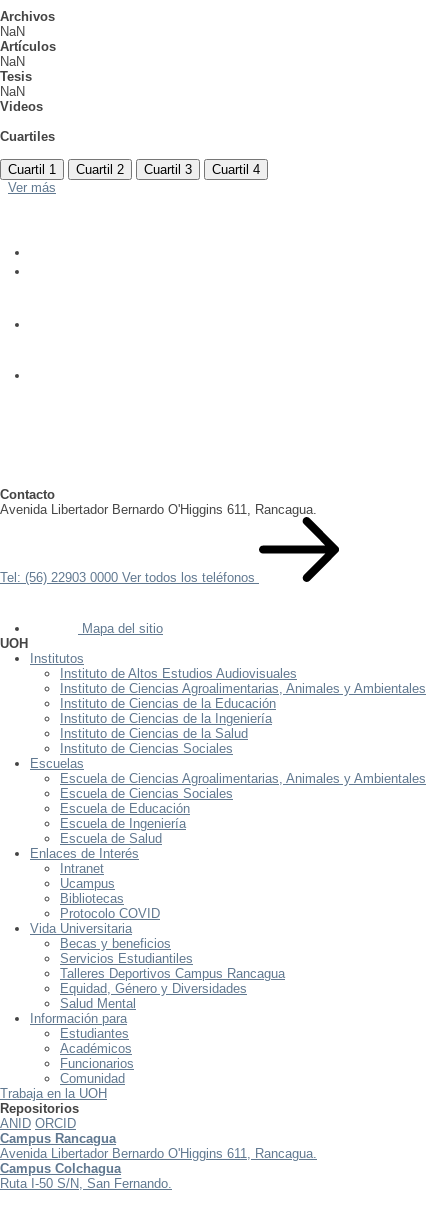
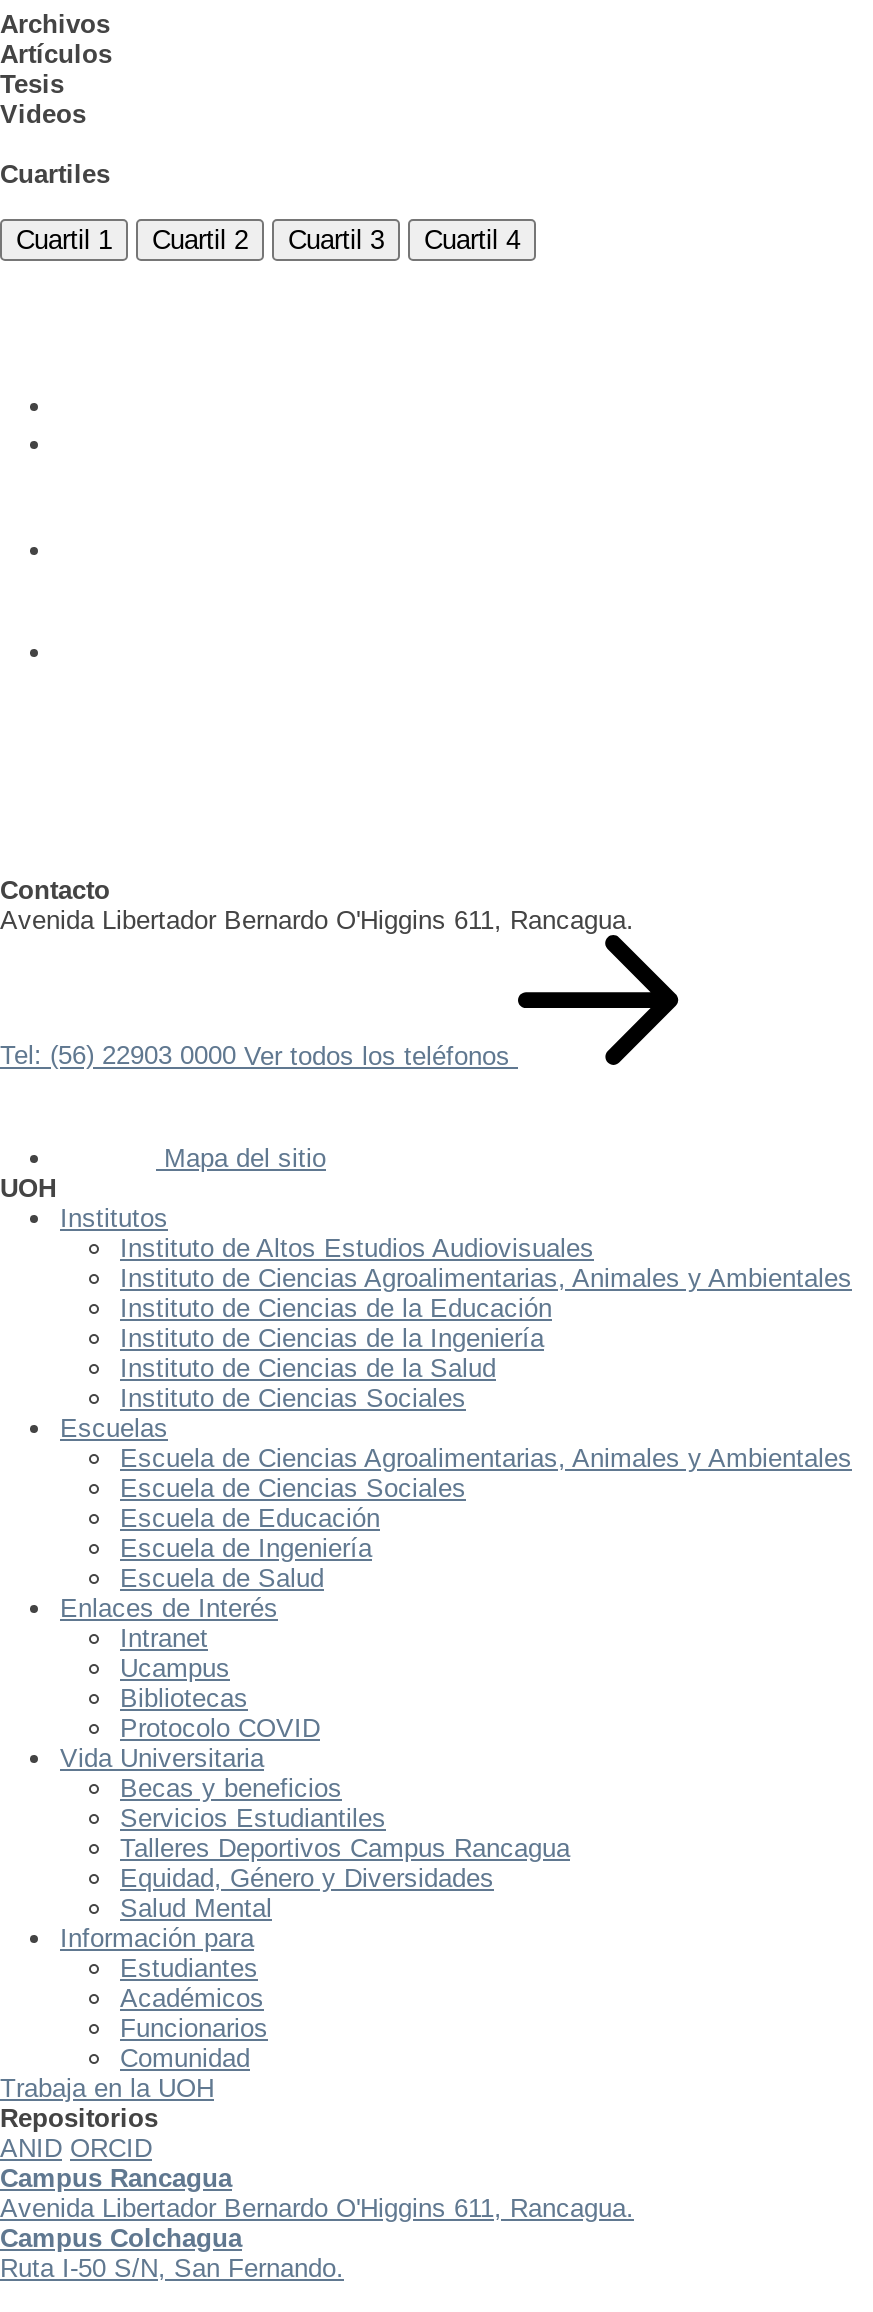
- NaN

- NaN

- NaN

- Ver más
